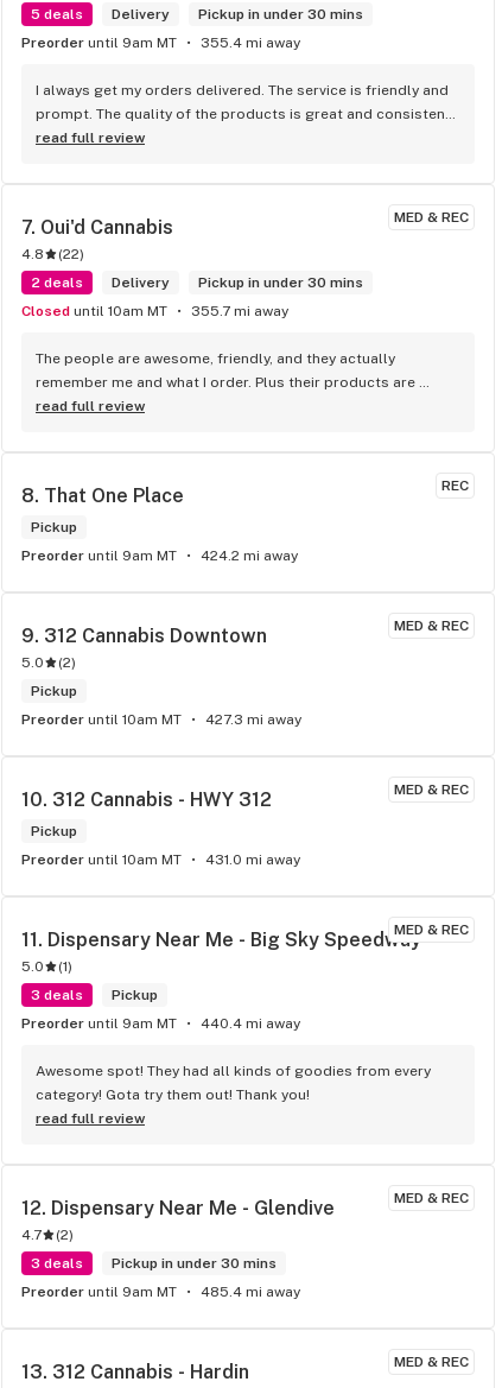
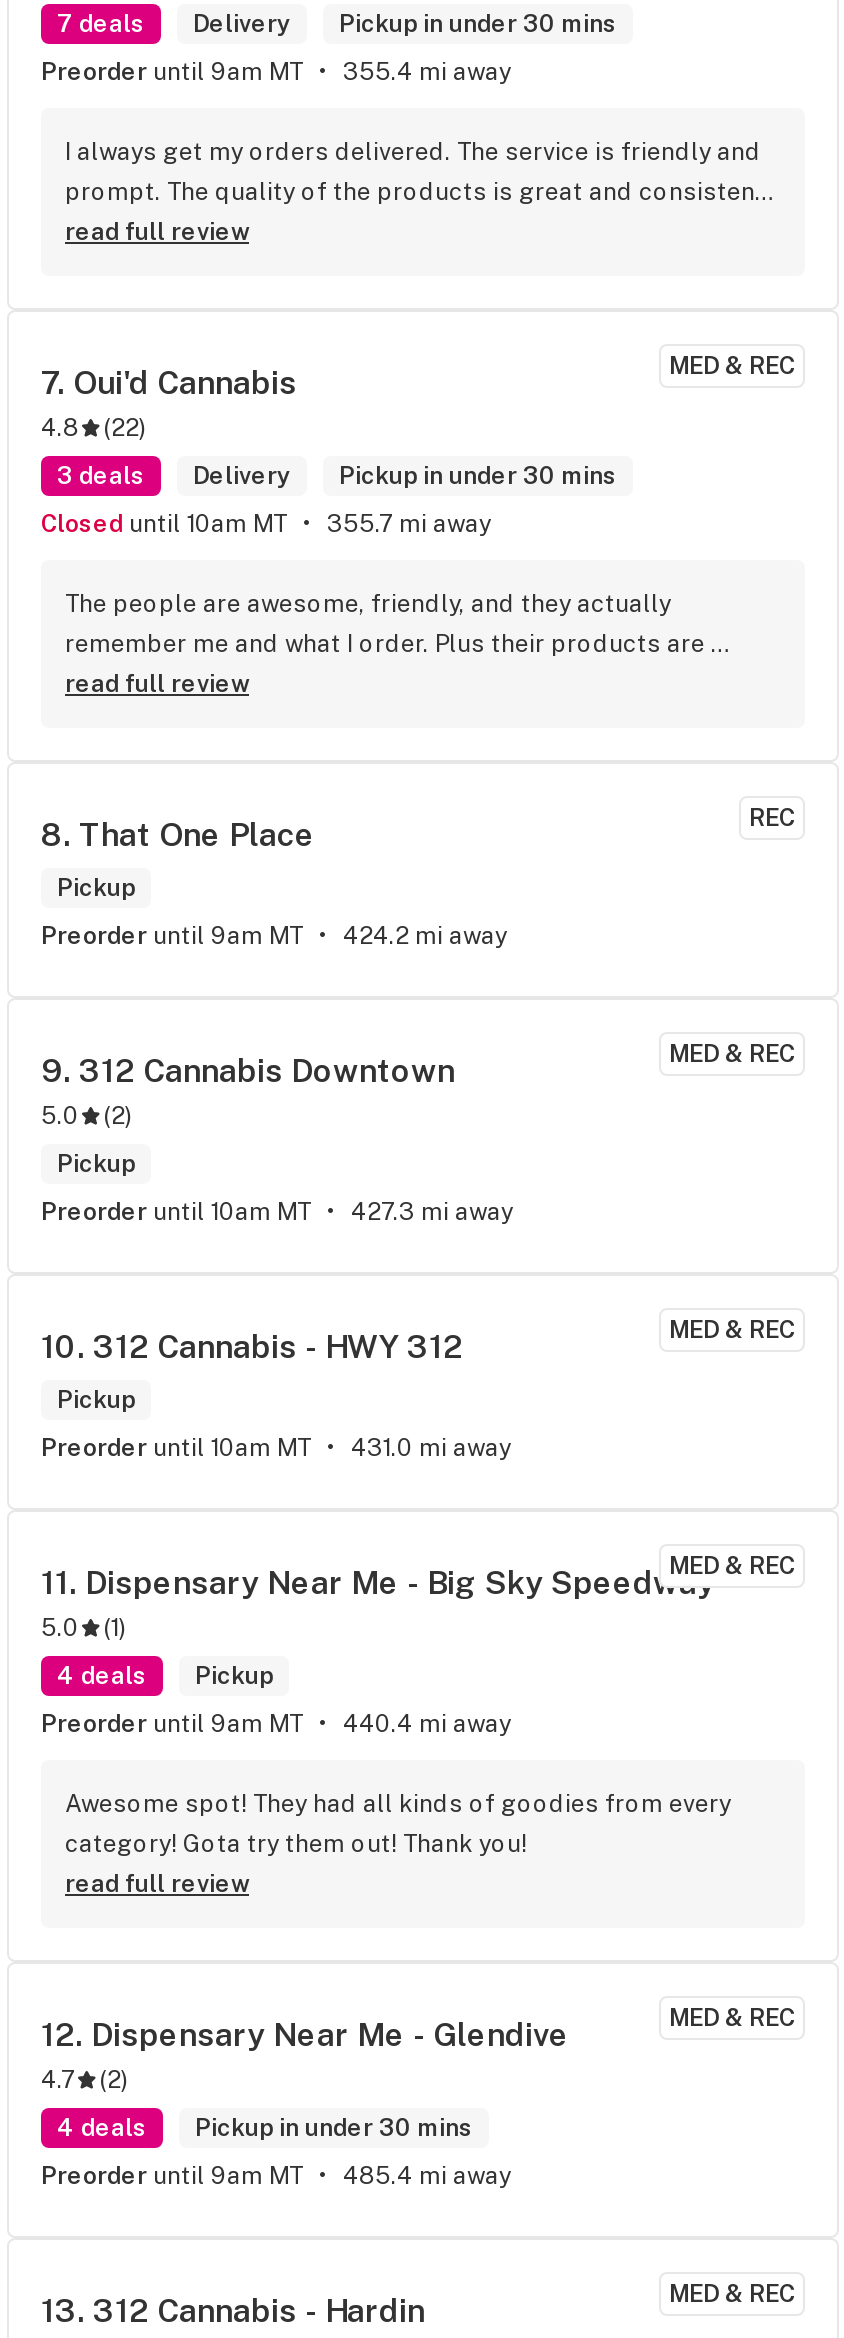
- 5 deals Delivery Pickup in under 30 mins
+ 7 deals Delivery Pickup in under 30 mins

- 2 deals Delivery Pickup in under 30 mins
+ 3 deals Delivery Pickup in under 30 mins

- 3 deals Pickup
+ 4 deals Pickup

- 3 deals Pickup in under 30 mins
+ 4 deals Pickup in under 30 mins
